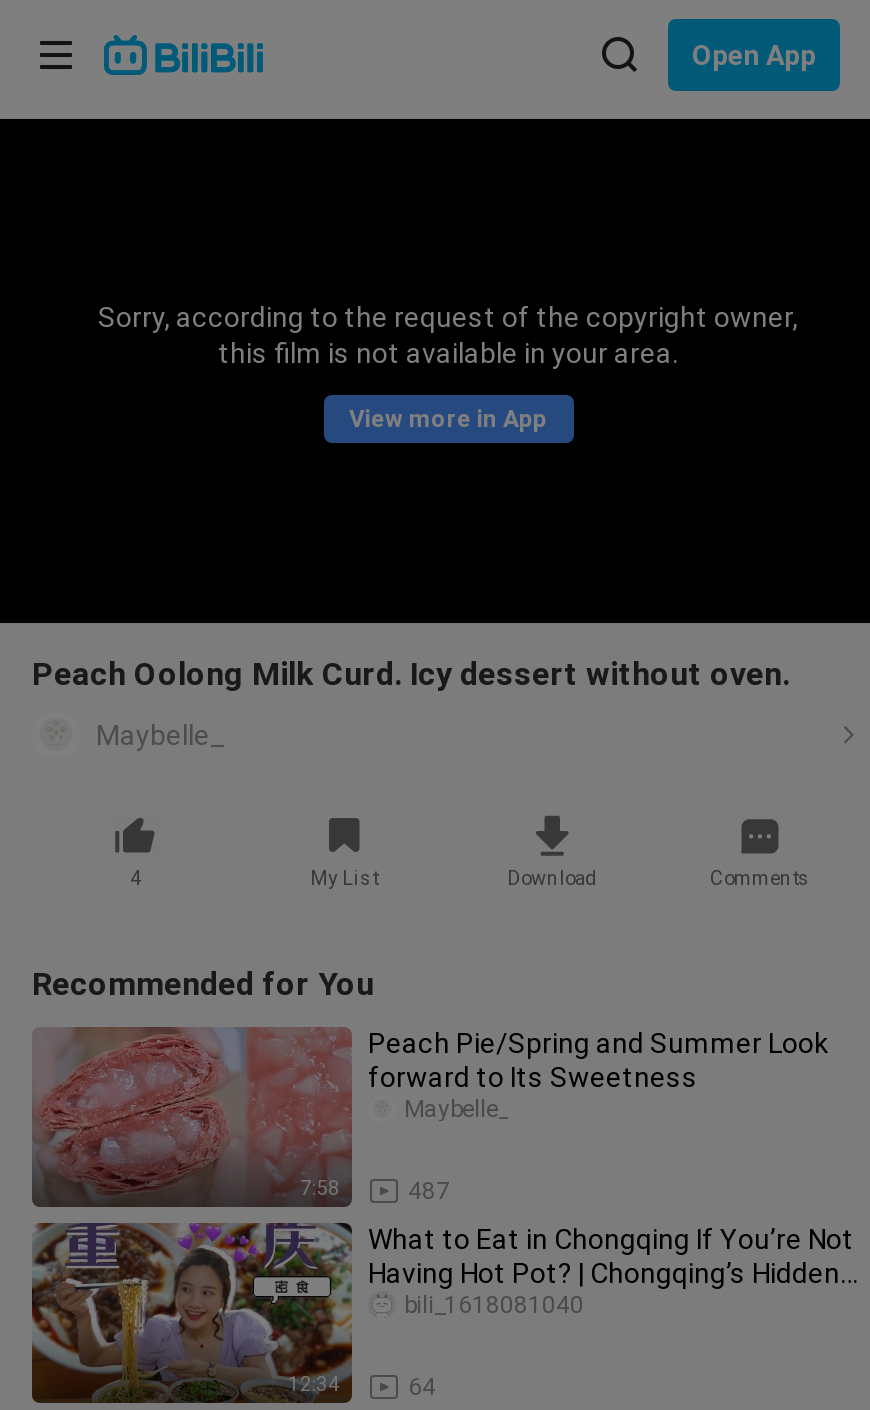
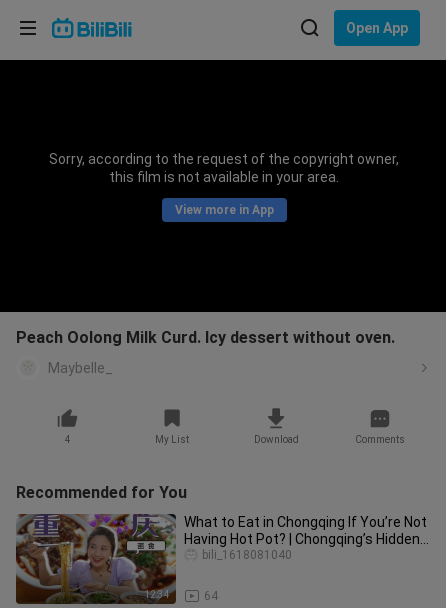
- [image]
- 7:58

- Peach Pie/Spring and Summer Look
- forward to Its Sweetness

- Maybelle_

- 487
